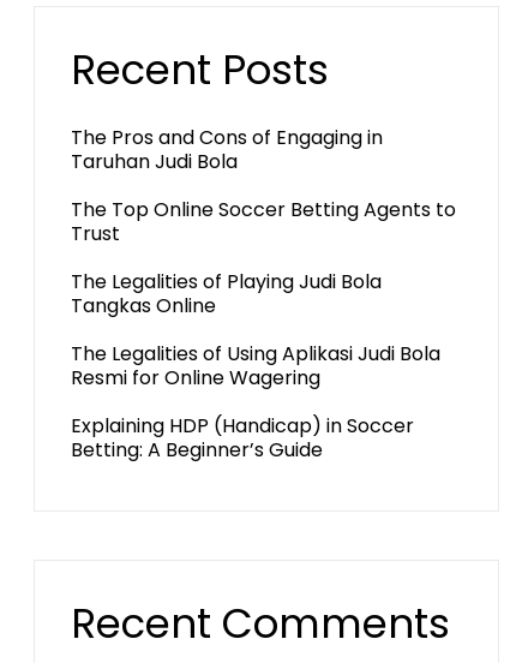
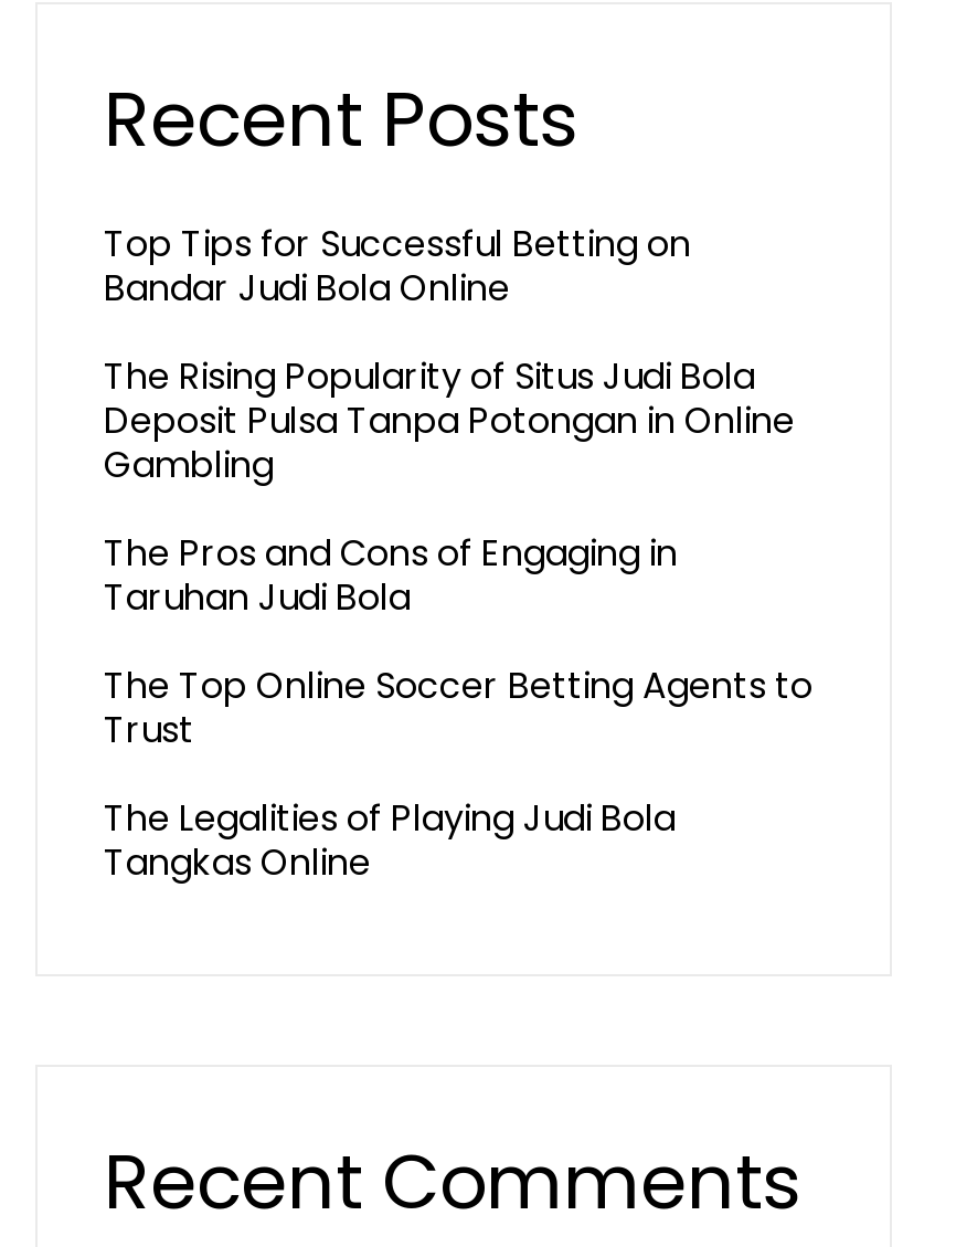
+ Top Tips for Successful Betting on
+ Bandar Judi Bola Online
+ The Rising Popularity of Situs Judi Bola
+ Deposit Pulsa Tanpa Potongan in Online
+ Gambling

moved down: The Pros and Cons of Engaging in | Taruhan Judi Bola | The Top Online Soccer Betting Agents to | Trust | The Legalities of Playing Judi Bola | Tangkas Online

- The Legalities of Using Aplikasi Judi Bola
- Resmi for Online Wagering
- Explaining HDP (Handicap) in Soccer
- Betting: A Beginner’s Guide
